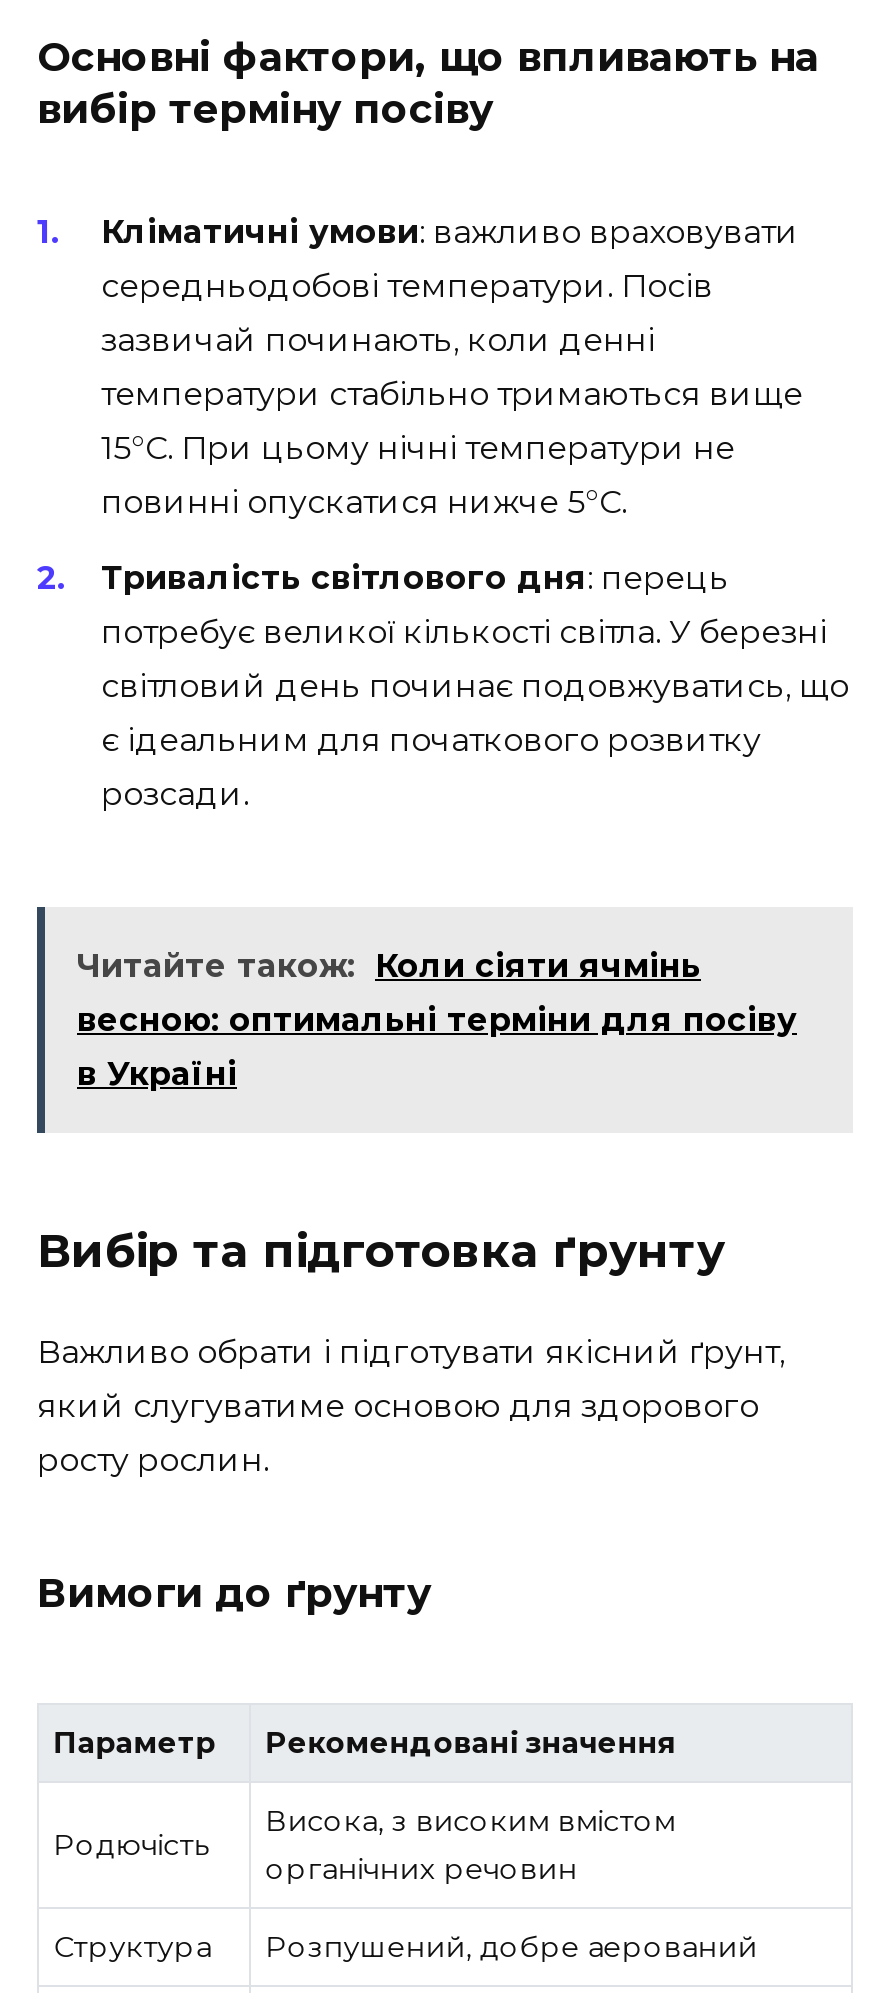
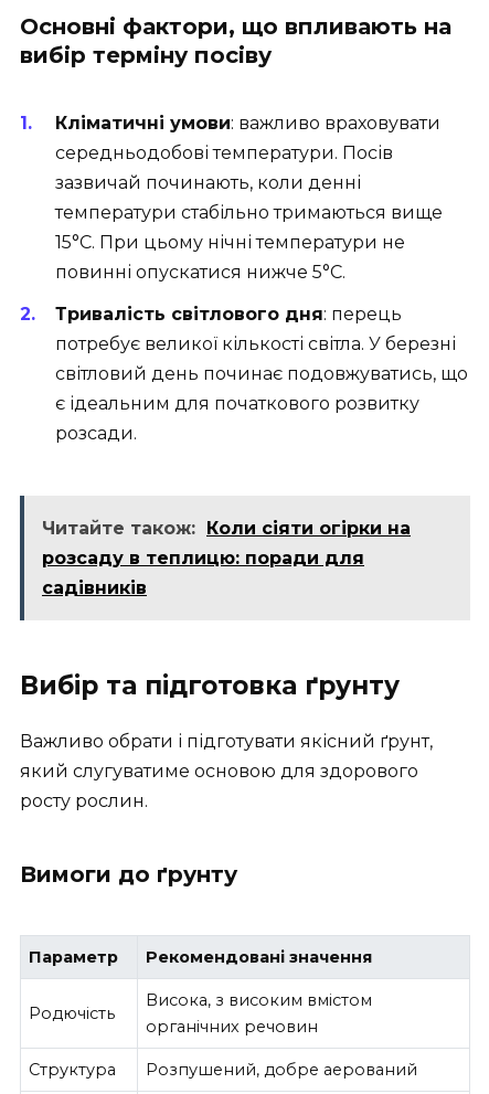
- Читайте також: Коли сіяти ячмінь
- весною: оптимальні терміни для посіву
- в Україні
+ Читайте також: Коли сіяти огірки на
+ розсаду в теплицю: поради для
+ садівників
